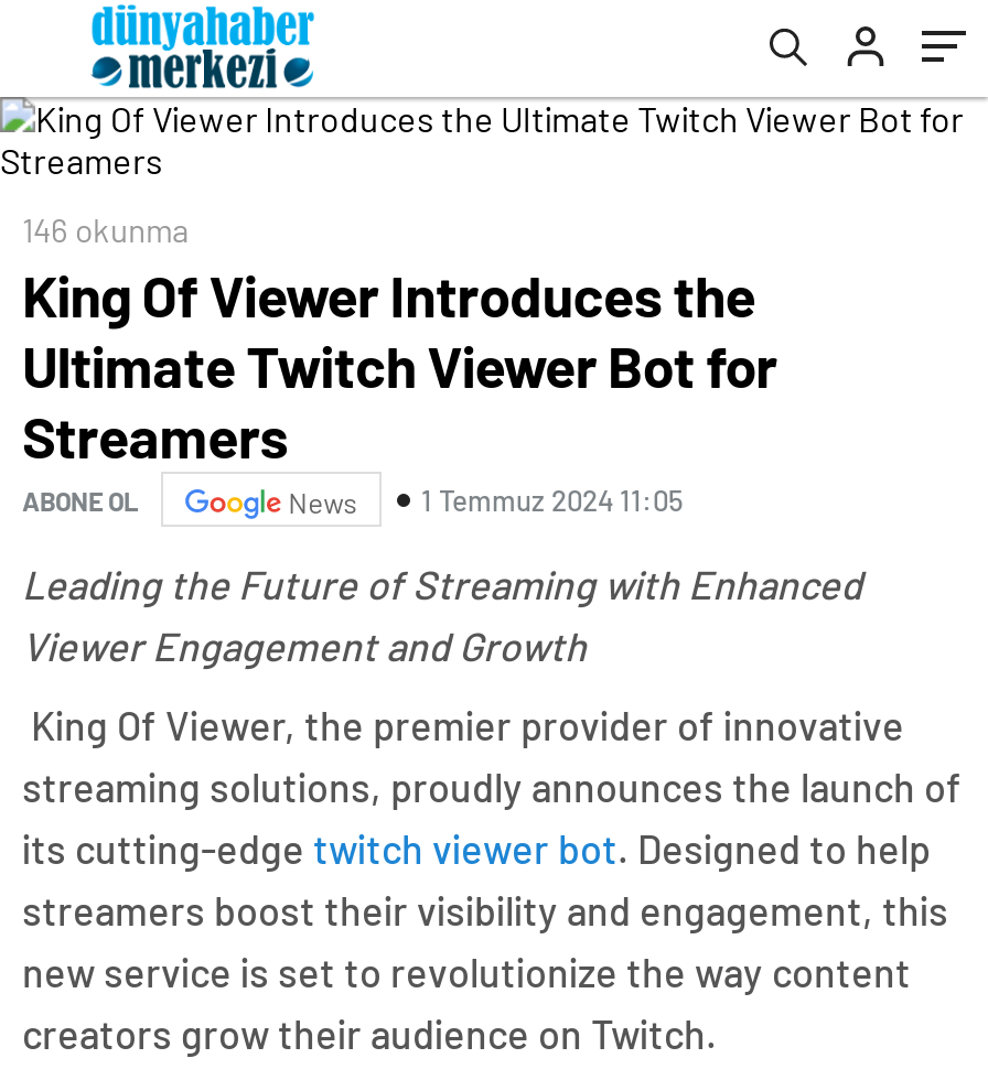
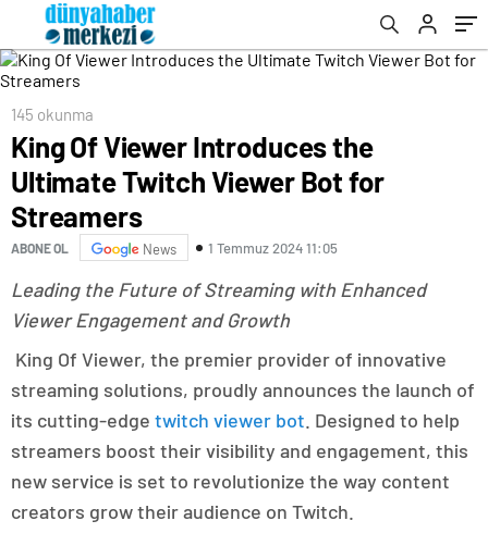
- 146 okunma
+ 145 okunma
